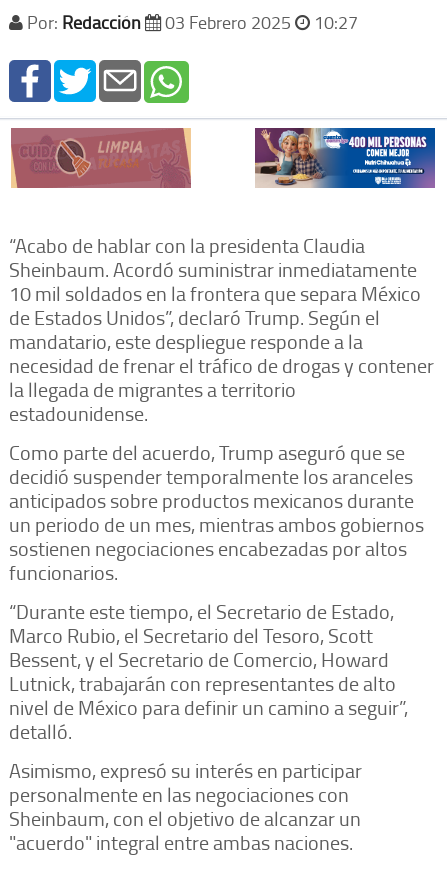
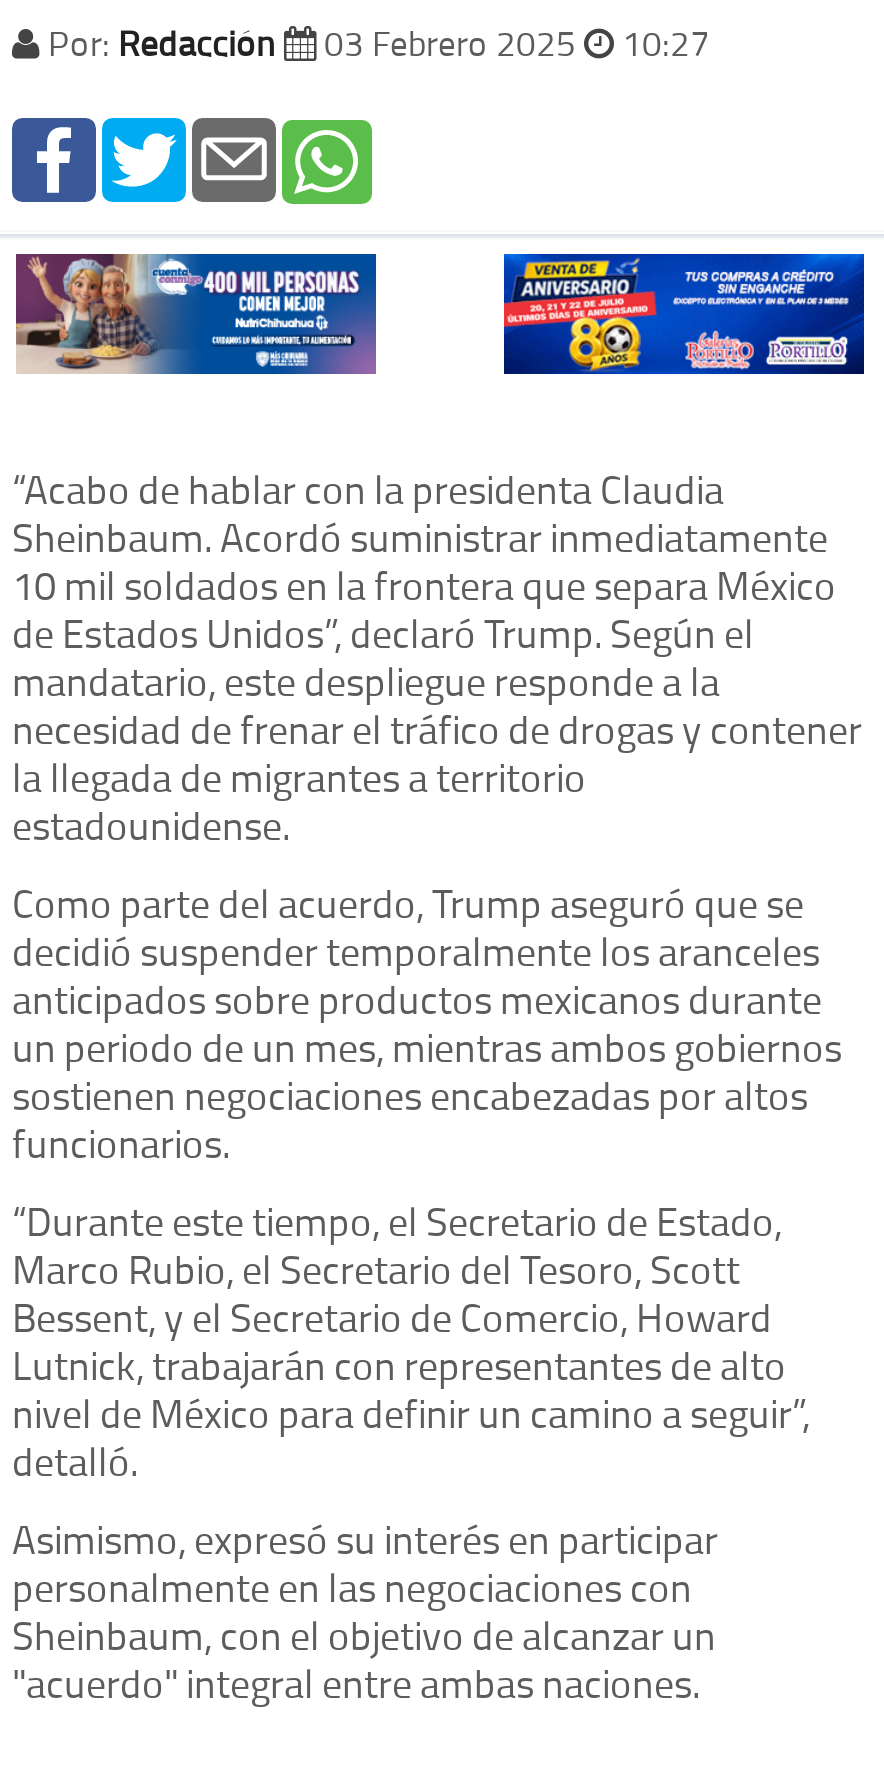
- [image]
+ [image]

- [image]
+ [image]
